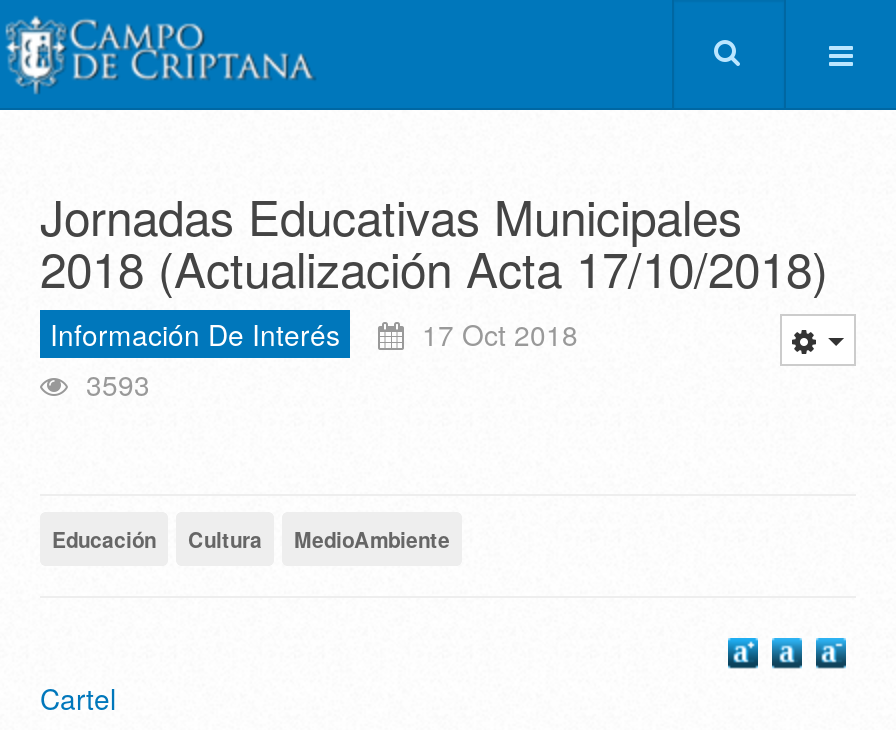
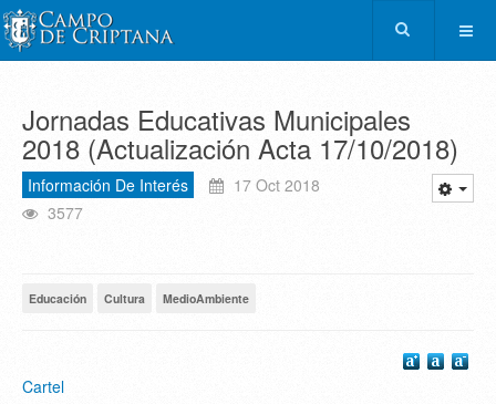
- 3593
+ 3577
